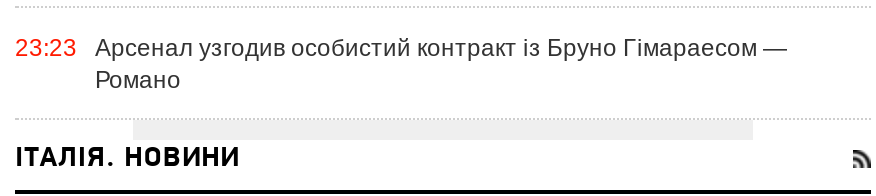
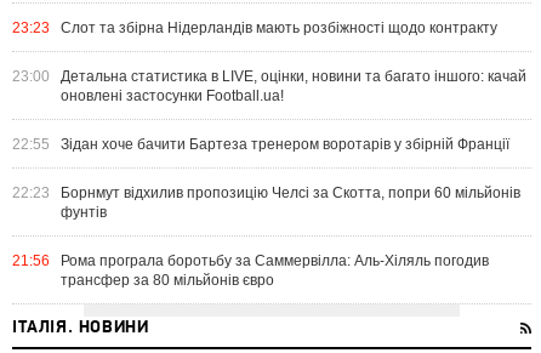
- Арсенал узгодив особистий контракт із Бруно Гімараесом —
- Романо
+ Слот та збірна Нідерландів мають розбіжності щодо контракту
+ 23:00
+ Детальна статистика в LIVE, оцінки, новини та багато іншого: качай
+ оновлені застосунки Football.ua!
+ 22:55
+ Зідан хоче бачити Бартеза тренером воротарів у збірній Франції
+ 22:23
+ Борнмут відхилив пропозицію Челсі за Скотта, попри 60 мільйонів
+ фунтів
+ 21:56
+ Рома програла боротьбу за Саммервілла: Аль-Хіляль погодив
+ трансфер за 80 мільйонів євро
